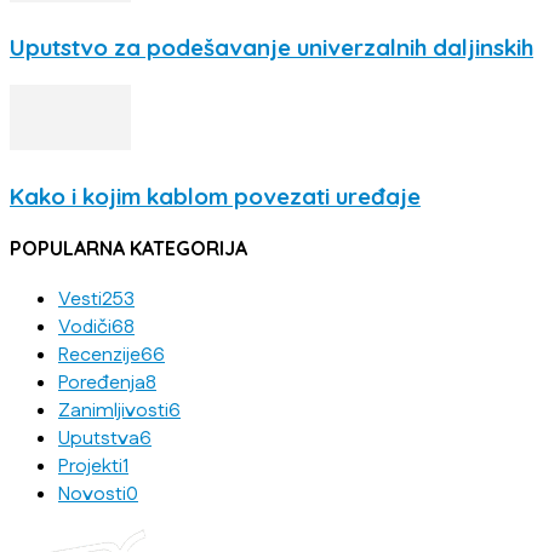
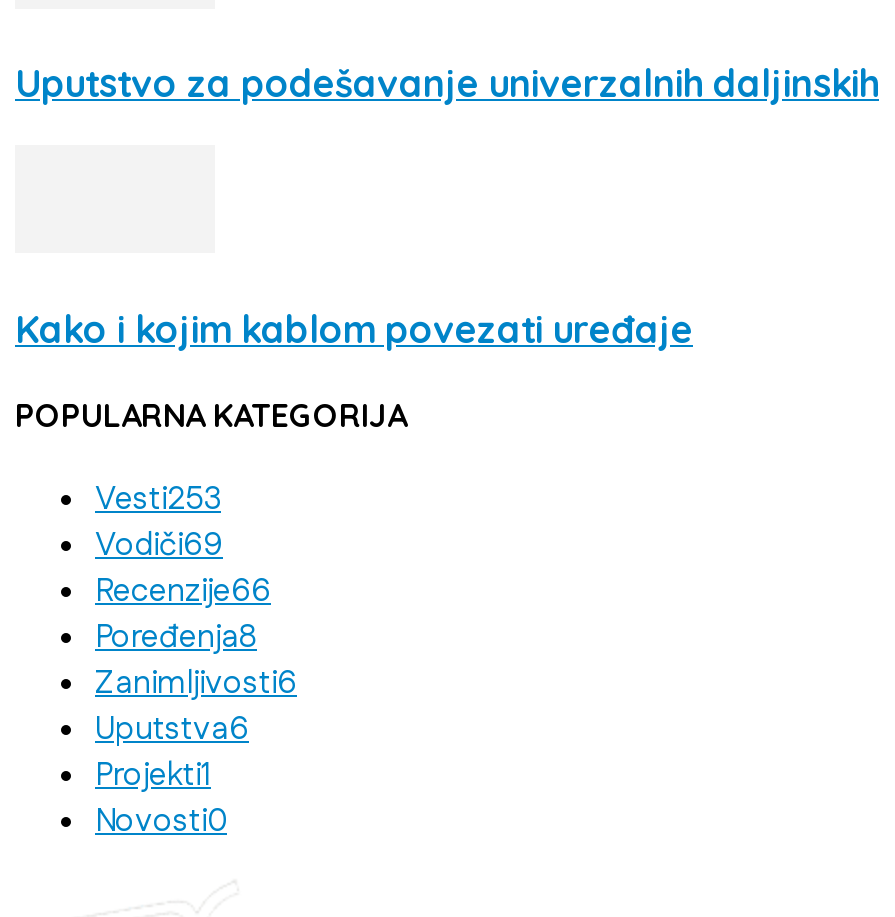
- Vodiči68
+ Vodiči69
